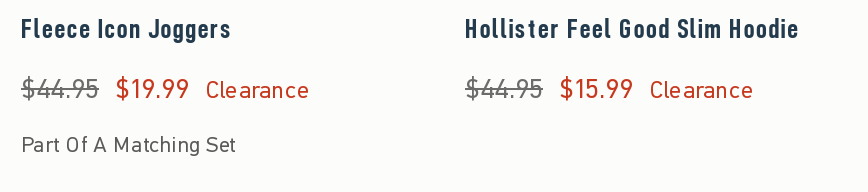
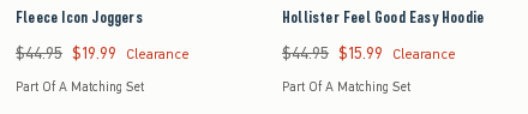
- Hollister Feel Good Slim Hoodie
+ Hollister Feel Good Easy Hoodie

+ Part Of A Matching Set
